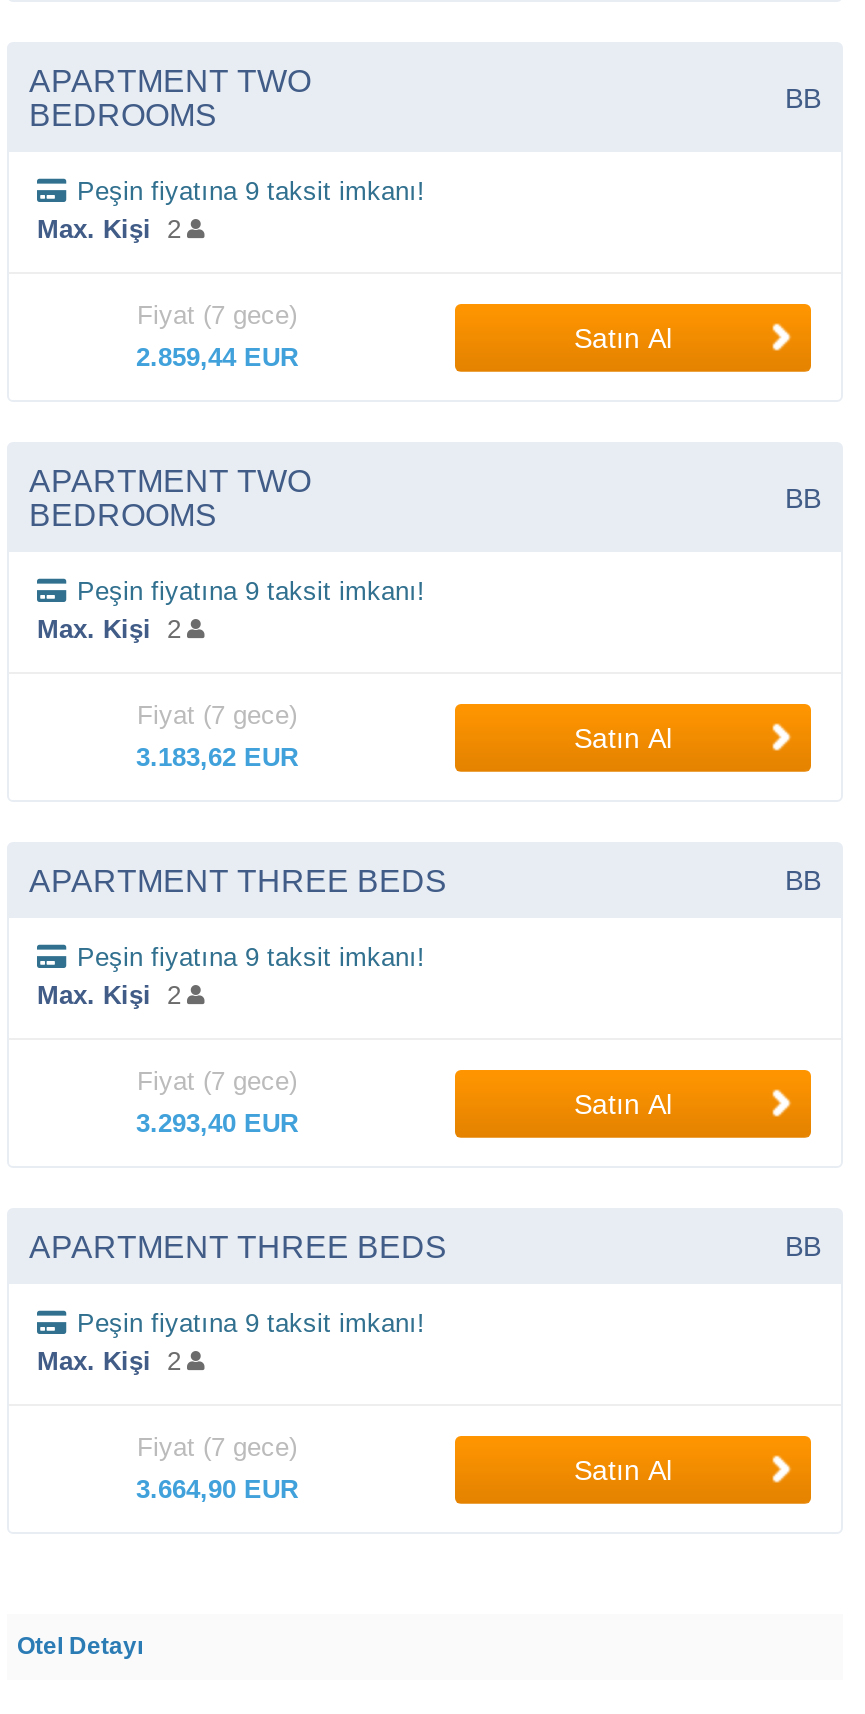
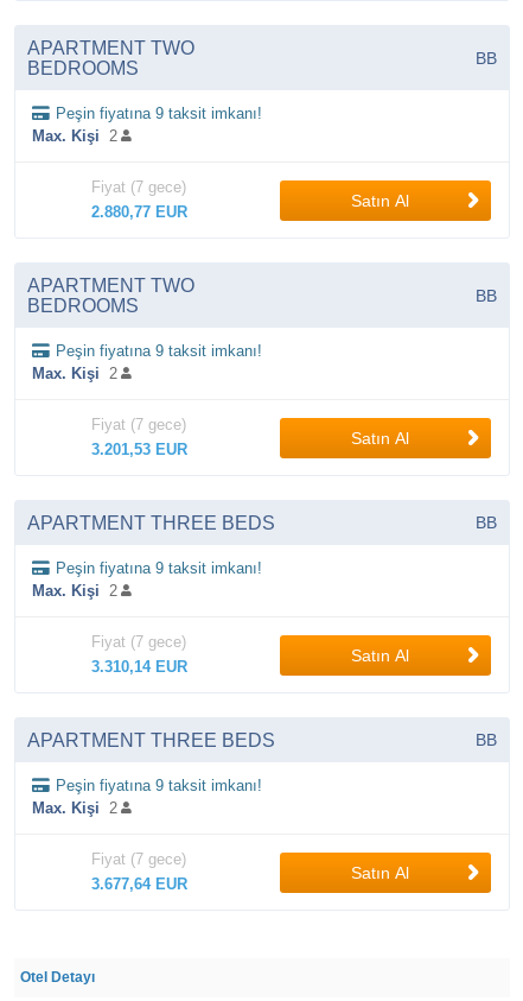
- 2.859,44 EUR
+ 2.880,77 EUR

- 3.183,62 EUR
+ 3.201,53 EUR

- 3.293,40 EUR
+ 3.310,14 EUR

- 3.664,90 EUR
+ 3.677,64 EUR
